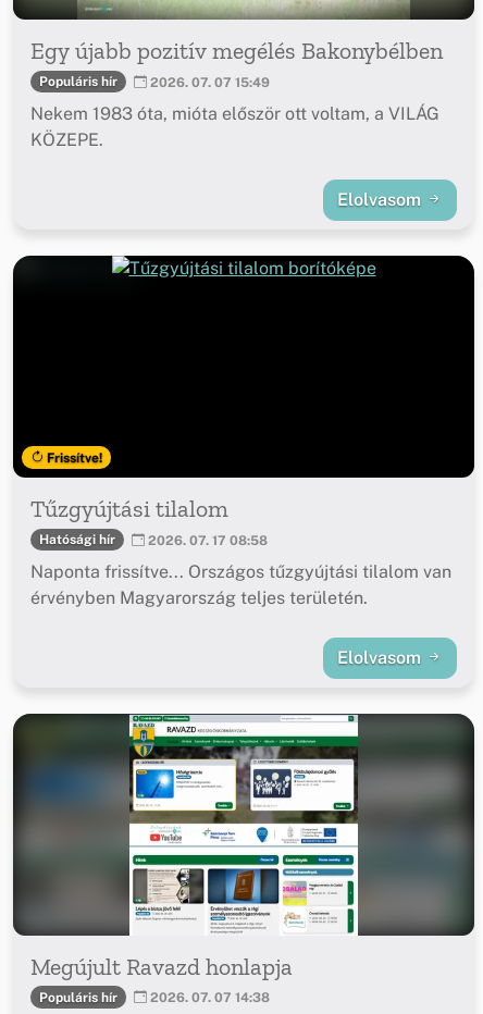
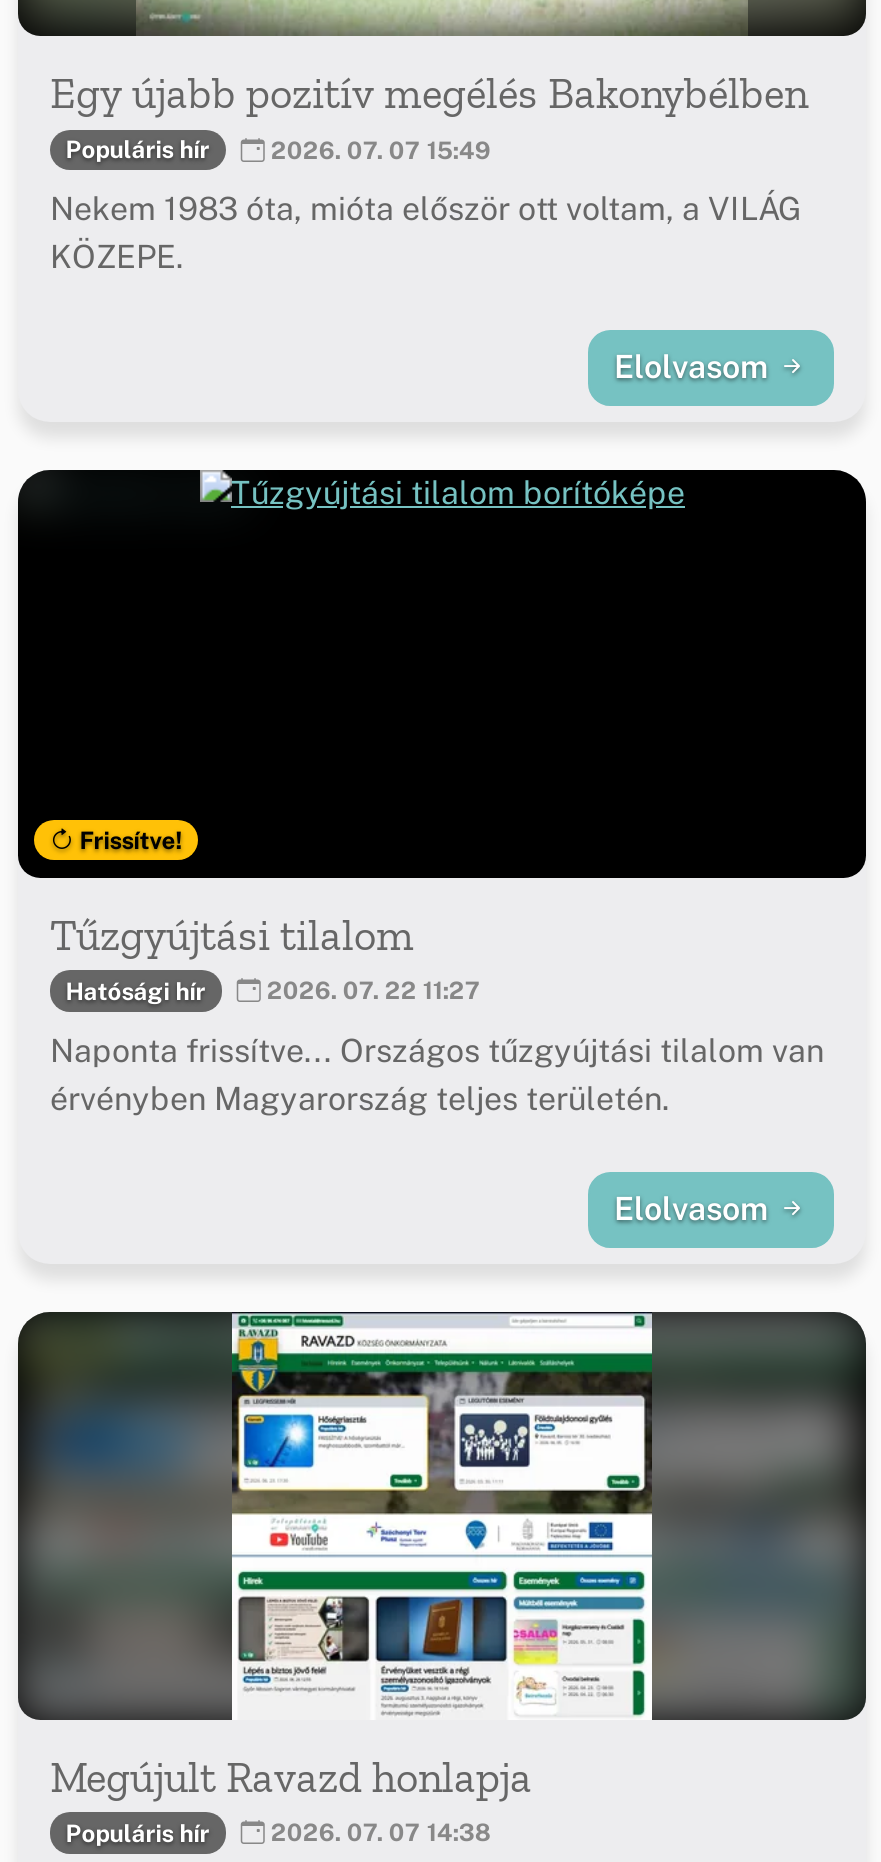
- Hatósági hír 2026. 07. 17 08:58
+ Hatósági hír 2026. 07. 22 11:27
